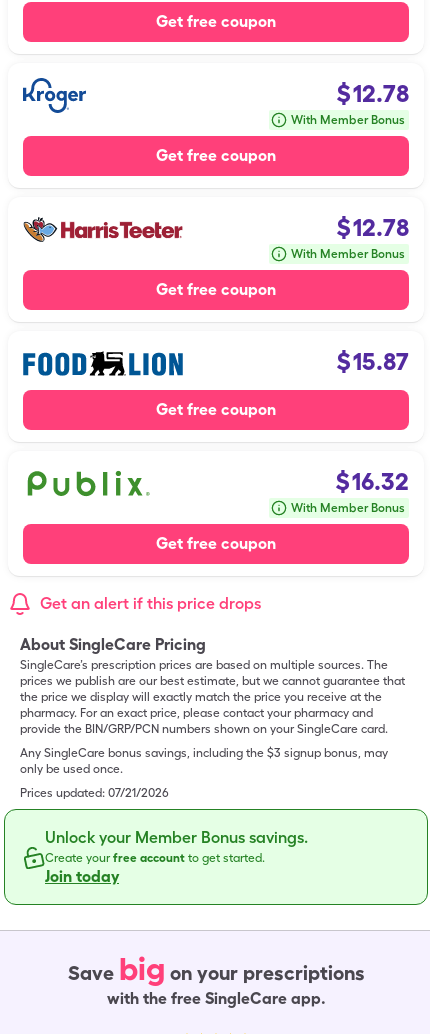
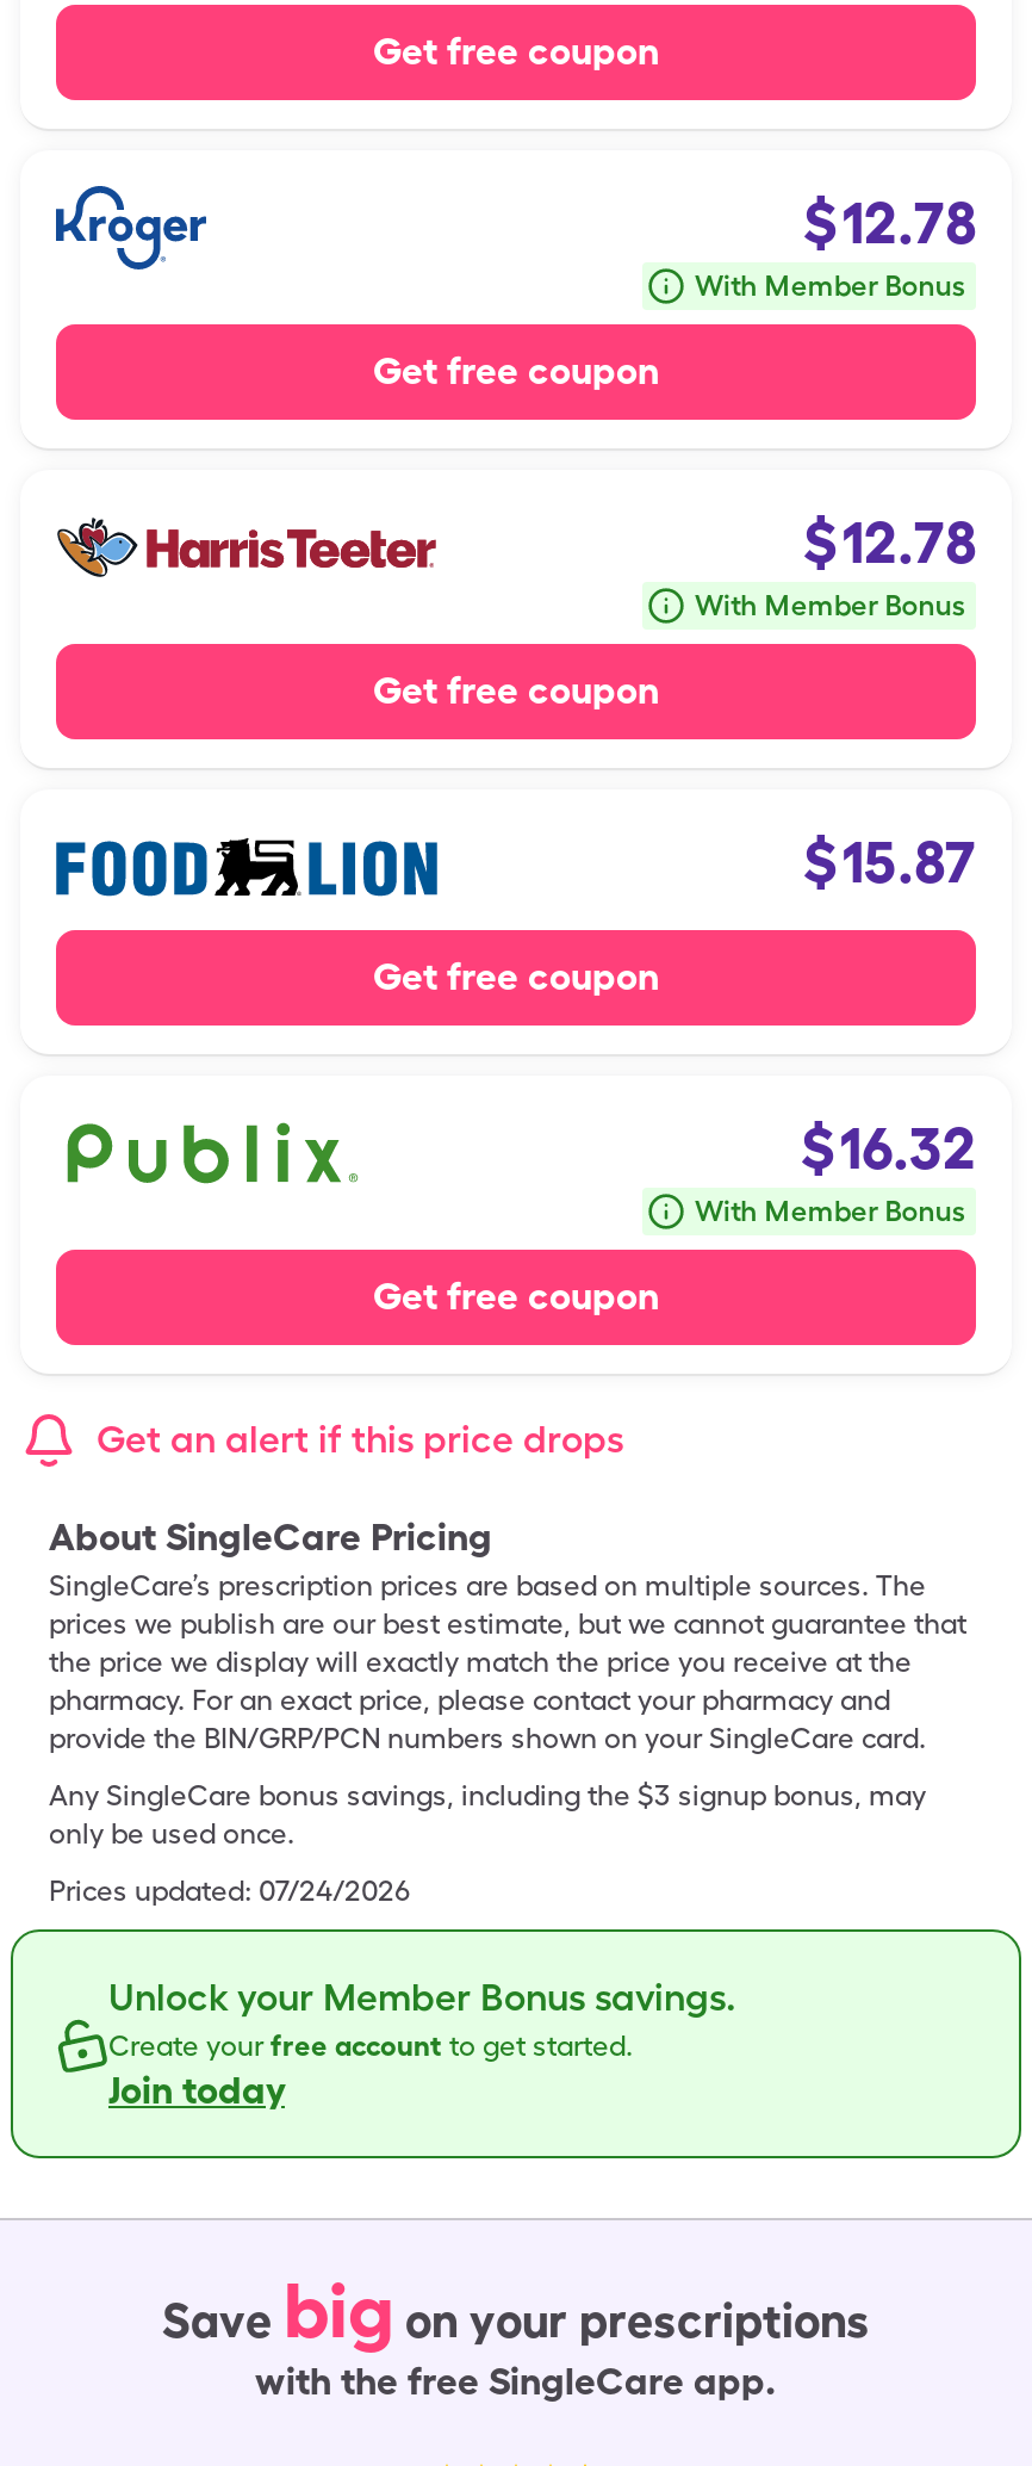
- Prices updated: 07/21/2026
+ Prices updated: 07/24/2026
